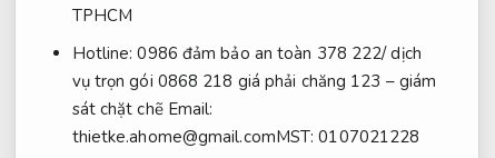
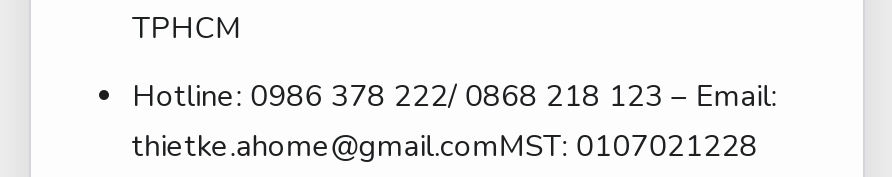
- Hotline: 0986 đảm bảo an toàn 378 222/ dịch
- vụ trọn gói 0868 218 giá phải chăng 123 – giám
- sát chặt chẽ Email:
+ Hotline: 0986 378 222/ 0868 218 123 – Email:
